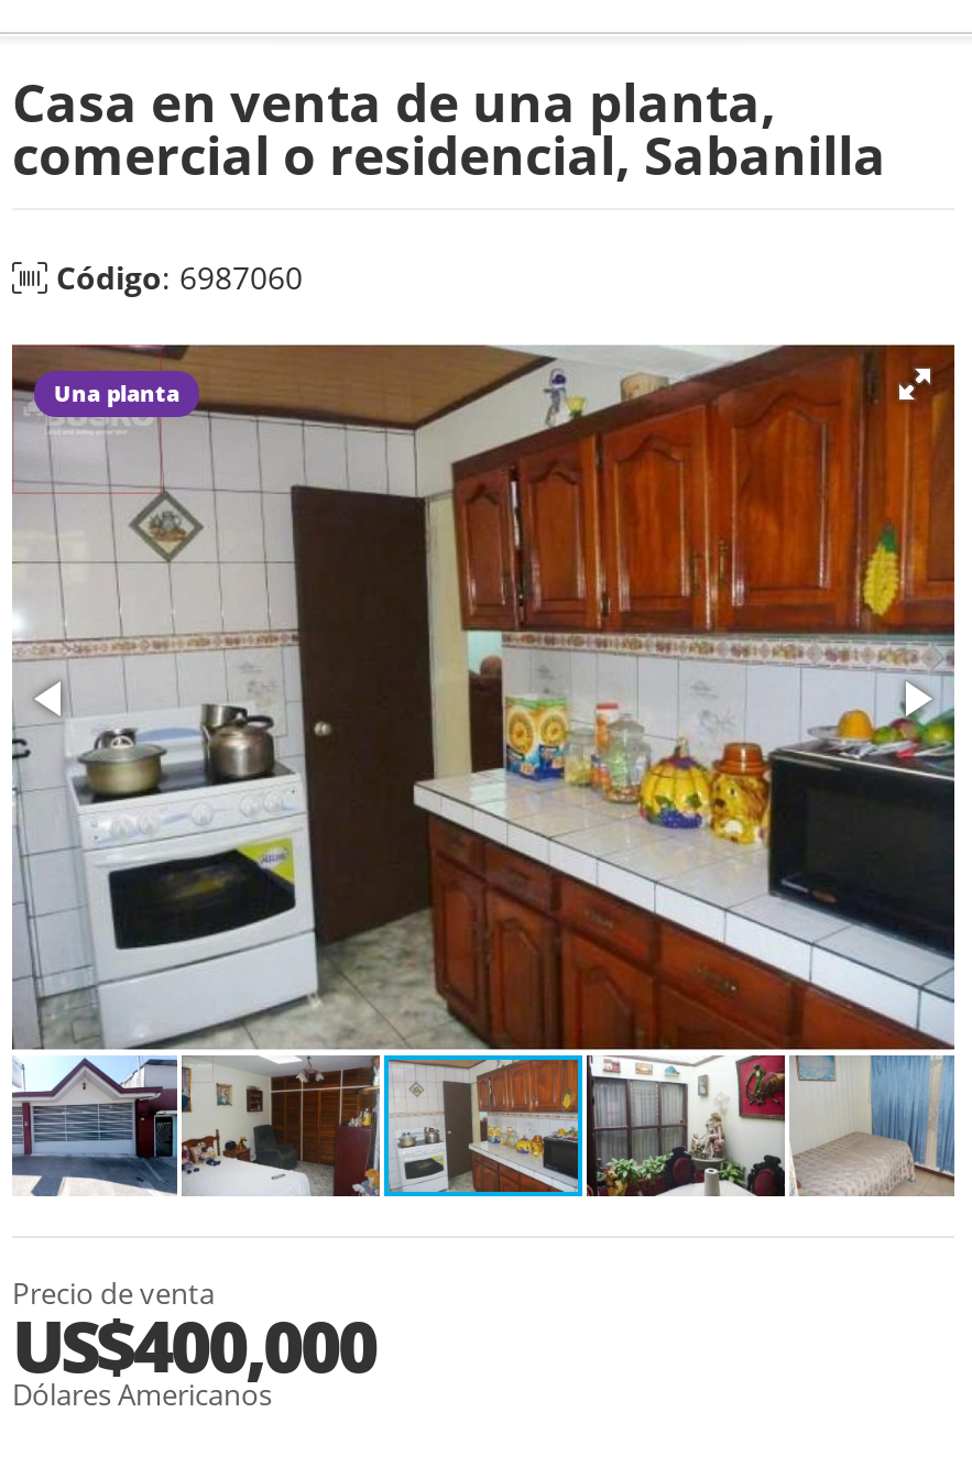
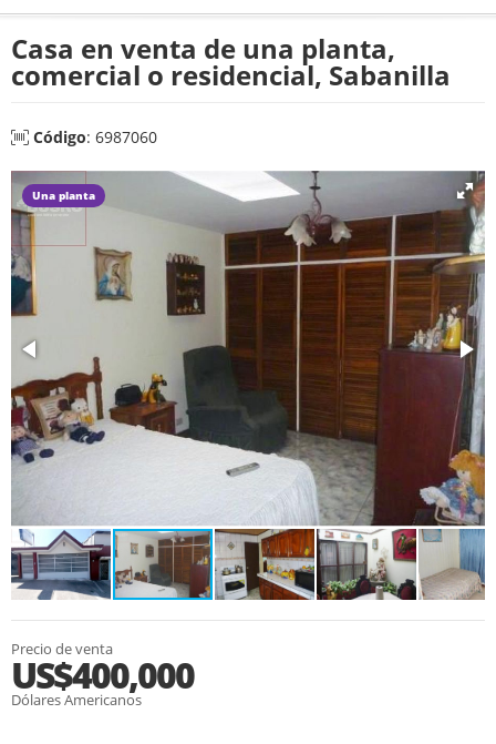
- [image]
+ [image]
